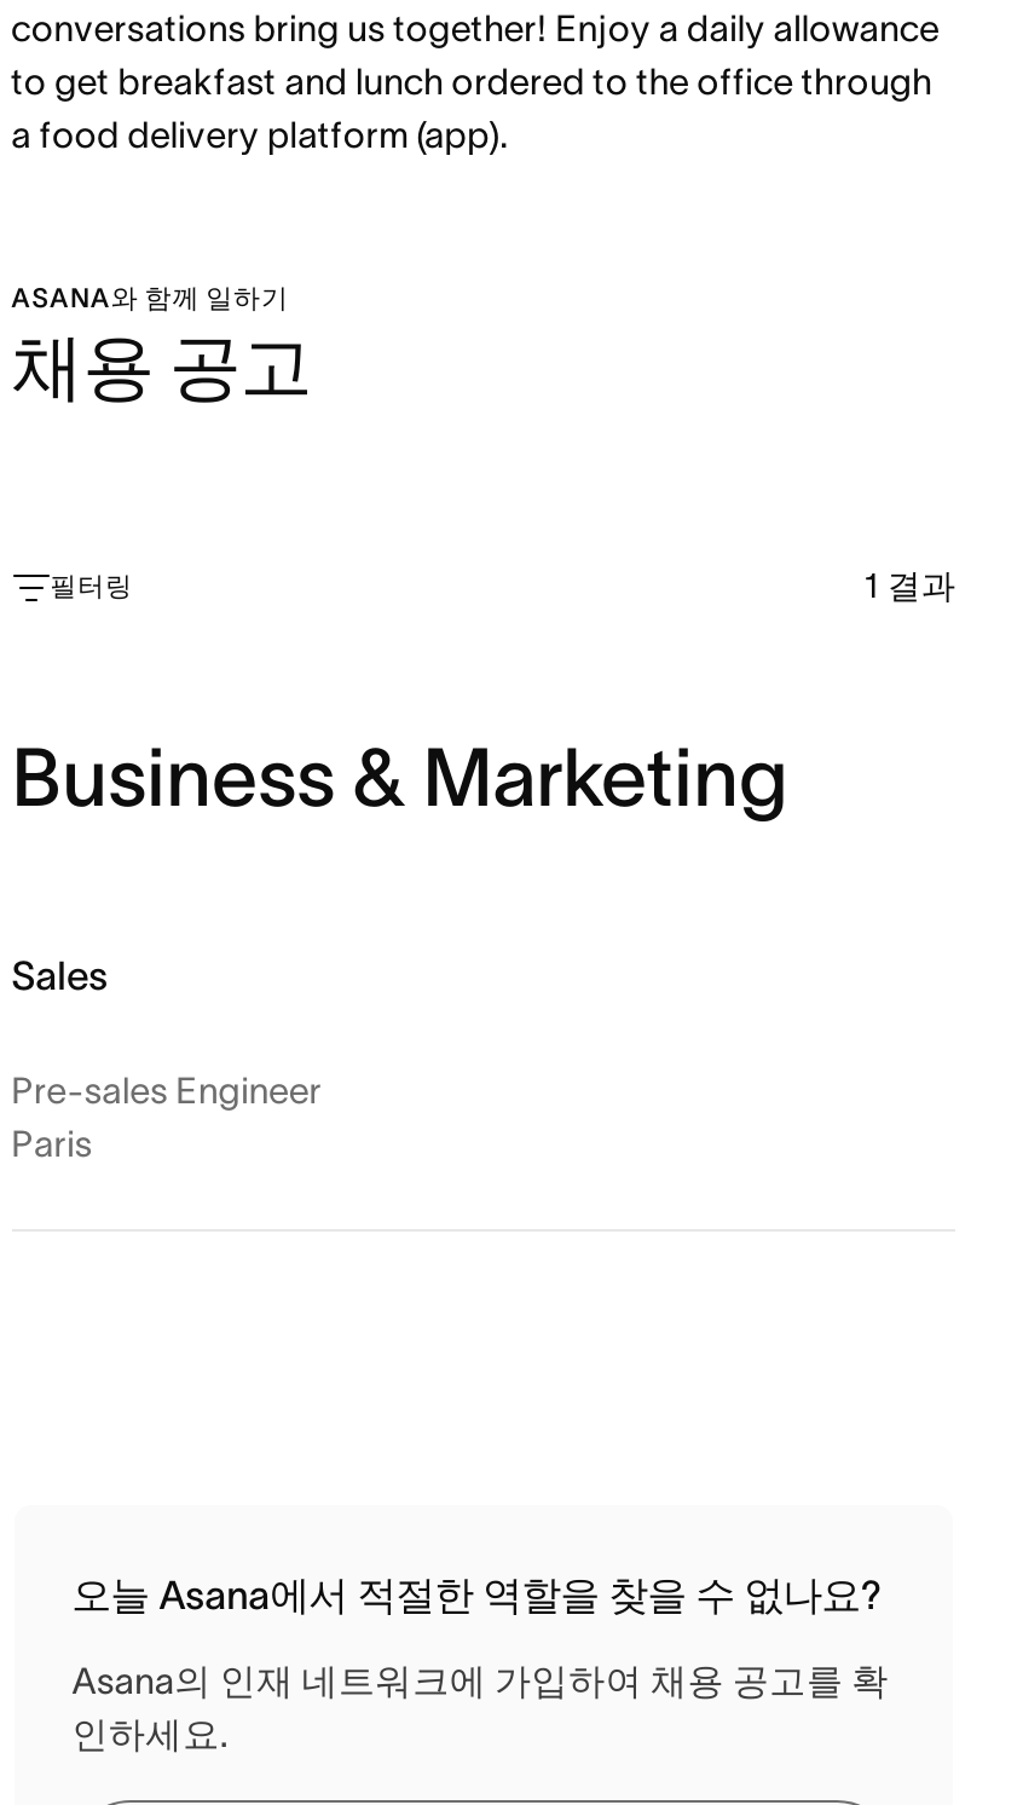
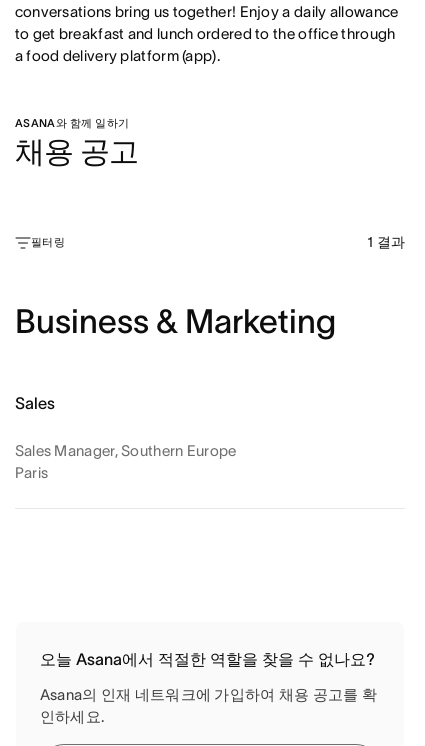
- Pre-sales Engineer
+ Sales Manager, Southern Europe
